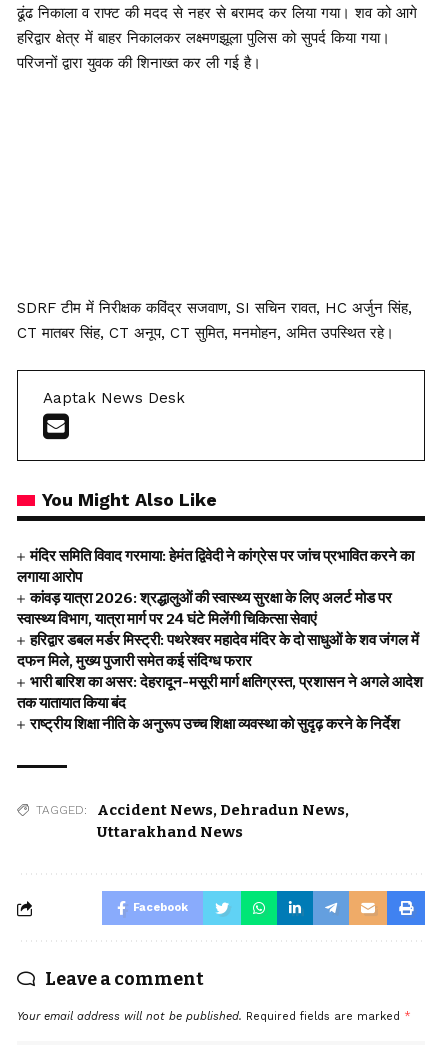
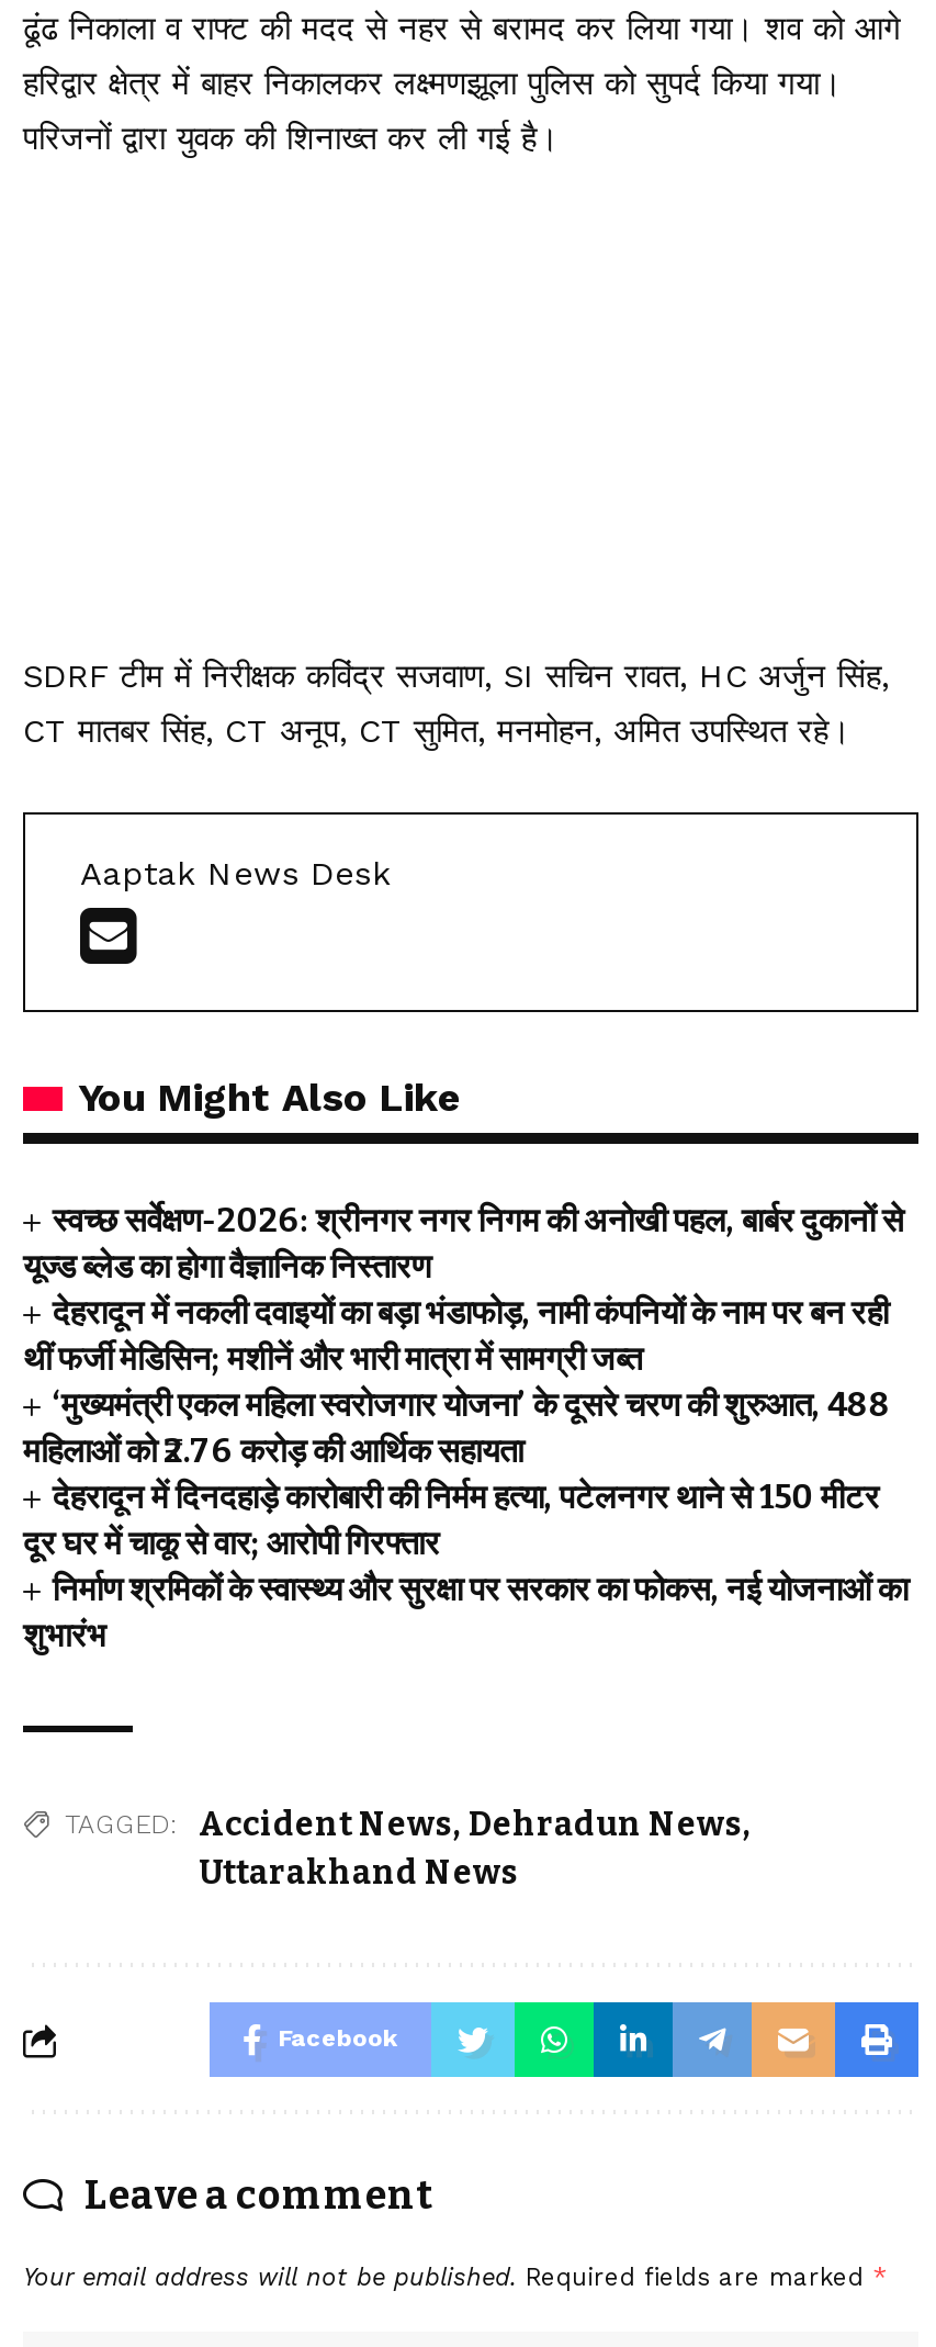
- मंदिर समिति विवाद गरमाया: हेमंत द्विवेदी ने कांग्रेस पर जांच प्रभावित करने का
- लगाया आरोप
- कांवड़ यात्रा 2026: श्रद्धालुओं की स्वास्थ्य सुरक्षा के लिए अलर्ट मोड पर
- स्वास्थ्य विभाग, यात्रा मार्ग पर 24 घंटे मिलेंगी चिकित्सा सेवाएं
- हरिद्वार डबल मर्डर मिस्ट्री: पथरेश्वर महादेव मंदिर के दो साधुओं के शव जंगल में
- दफन मिले, मुख्य पुजारी समेत कई संदिग्ध फरार
- भारी बारिश का असर: देहरादून-मसूरी मार्ग क्षतिग्रस्त, प्रशासन ने अगले आदेश
- तक यातायात किया बंद
- राष्ट्रीय शिक्षा नीति के अनुरूप उच्च शिक्षा व्यवस्था को सुदृढ़ करने के निर्देश
+ स्वच्छ सर्वेक्षण-2026: श्रीनगर नगर निगम की अनोखी पहल, बार्बर दुकानों से
+ यूज्ड ब्लेड का होगा वैज्ञानिक निस्तारण
+ देहरादून में नकली दवाइयों का बड़ा भंडाफोड़, नामी कंपनियों के नाम पर बन रही
+ थीं फर्जी मेडिसिन; मशीनें और भारी मात्रा में सामग्री जब्त
+ ‘मुख्यमंत्री एकल महिला स्वरोजगार योजना’ के दूसरे चरण की शुरुआत, 488
+ महिलाओं को ₹2.76 करोड़ की आर्थिक सहायता
+ देहरादून में दिनदहाड़े कारोबारी की निर्मम हत्या, पटेलनगर थाने से 150 मीटर
+ दूर घर में चाकू से वार; आरोपी गिरफ्तार
+ निर्माण श्रमिकों के स्वास्थ्य और सुरक्षा पर सरकार का फोकस, नई योजनाओं का
+ शुभारंभ
